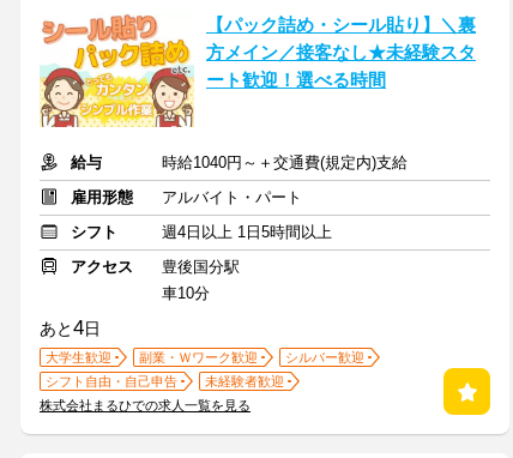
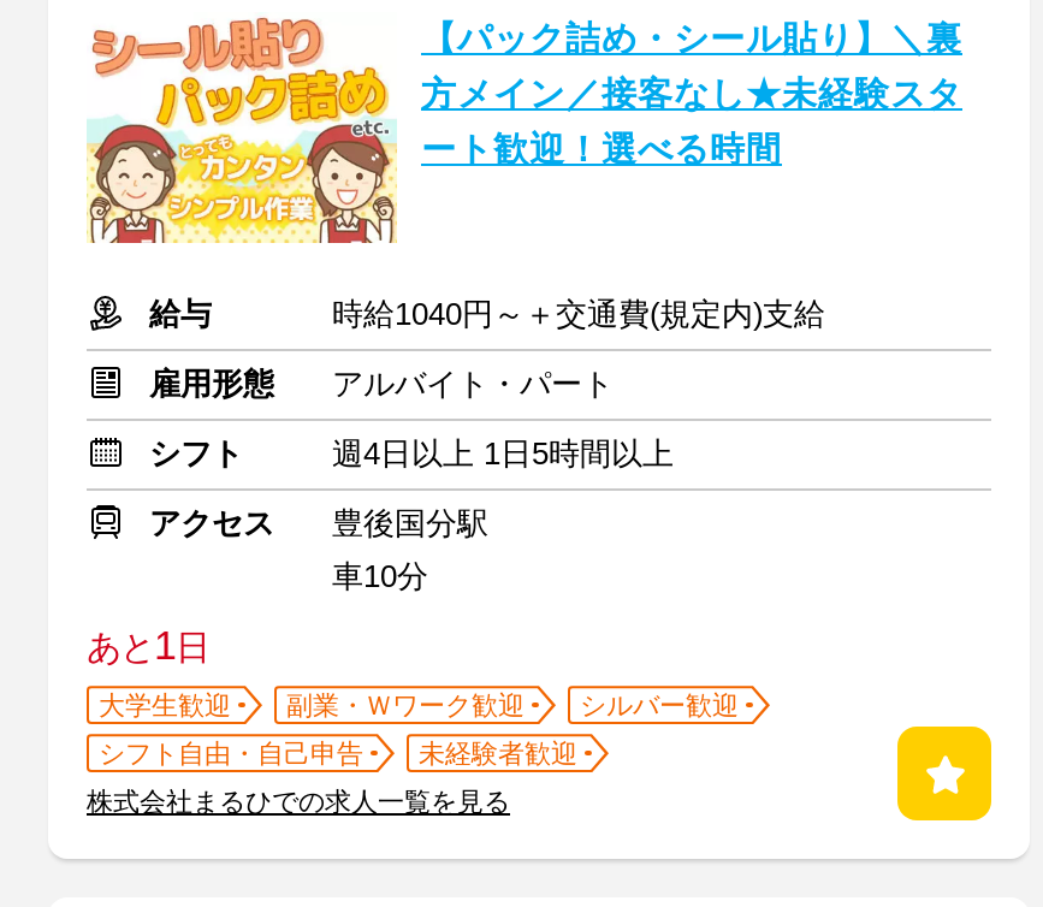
- あと4日
+ あと1日
